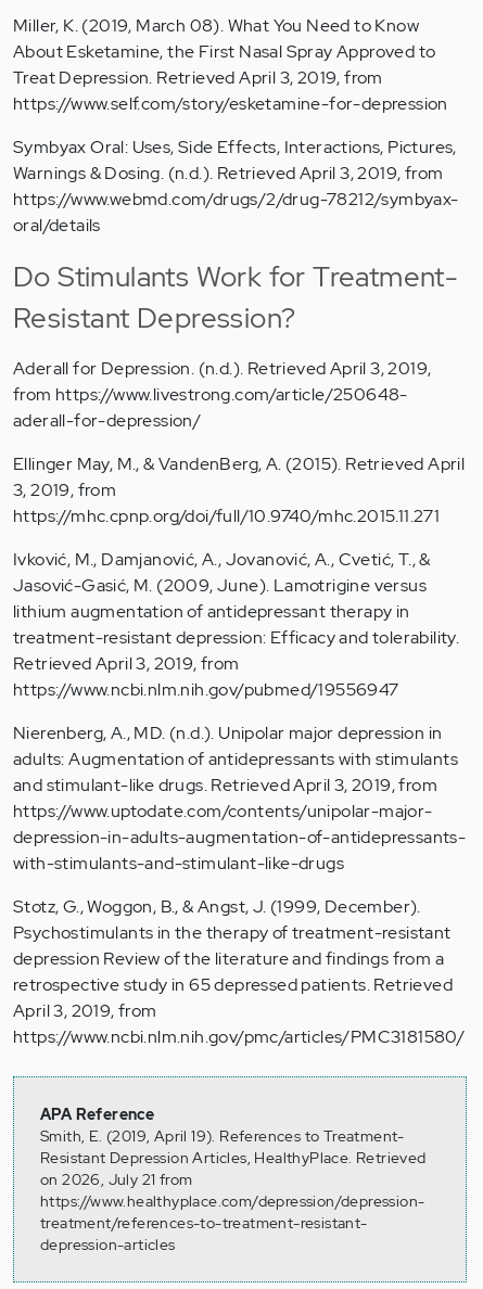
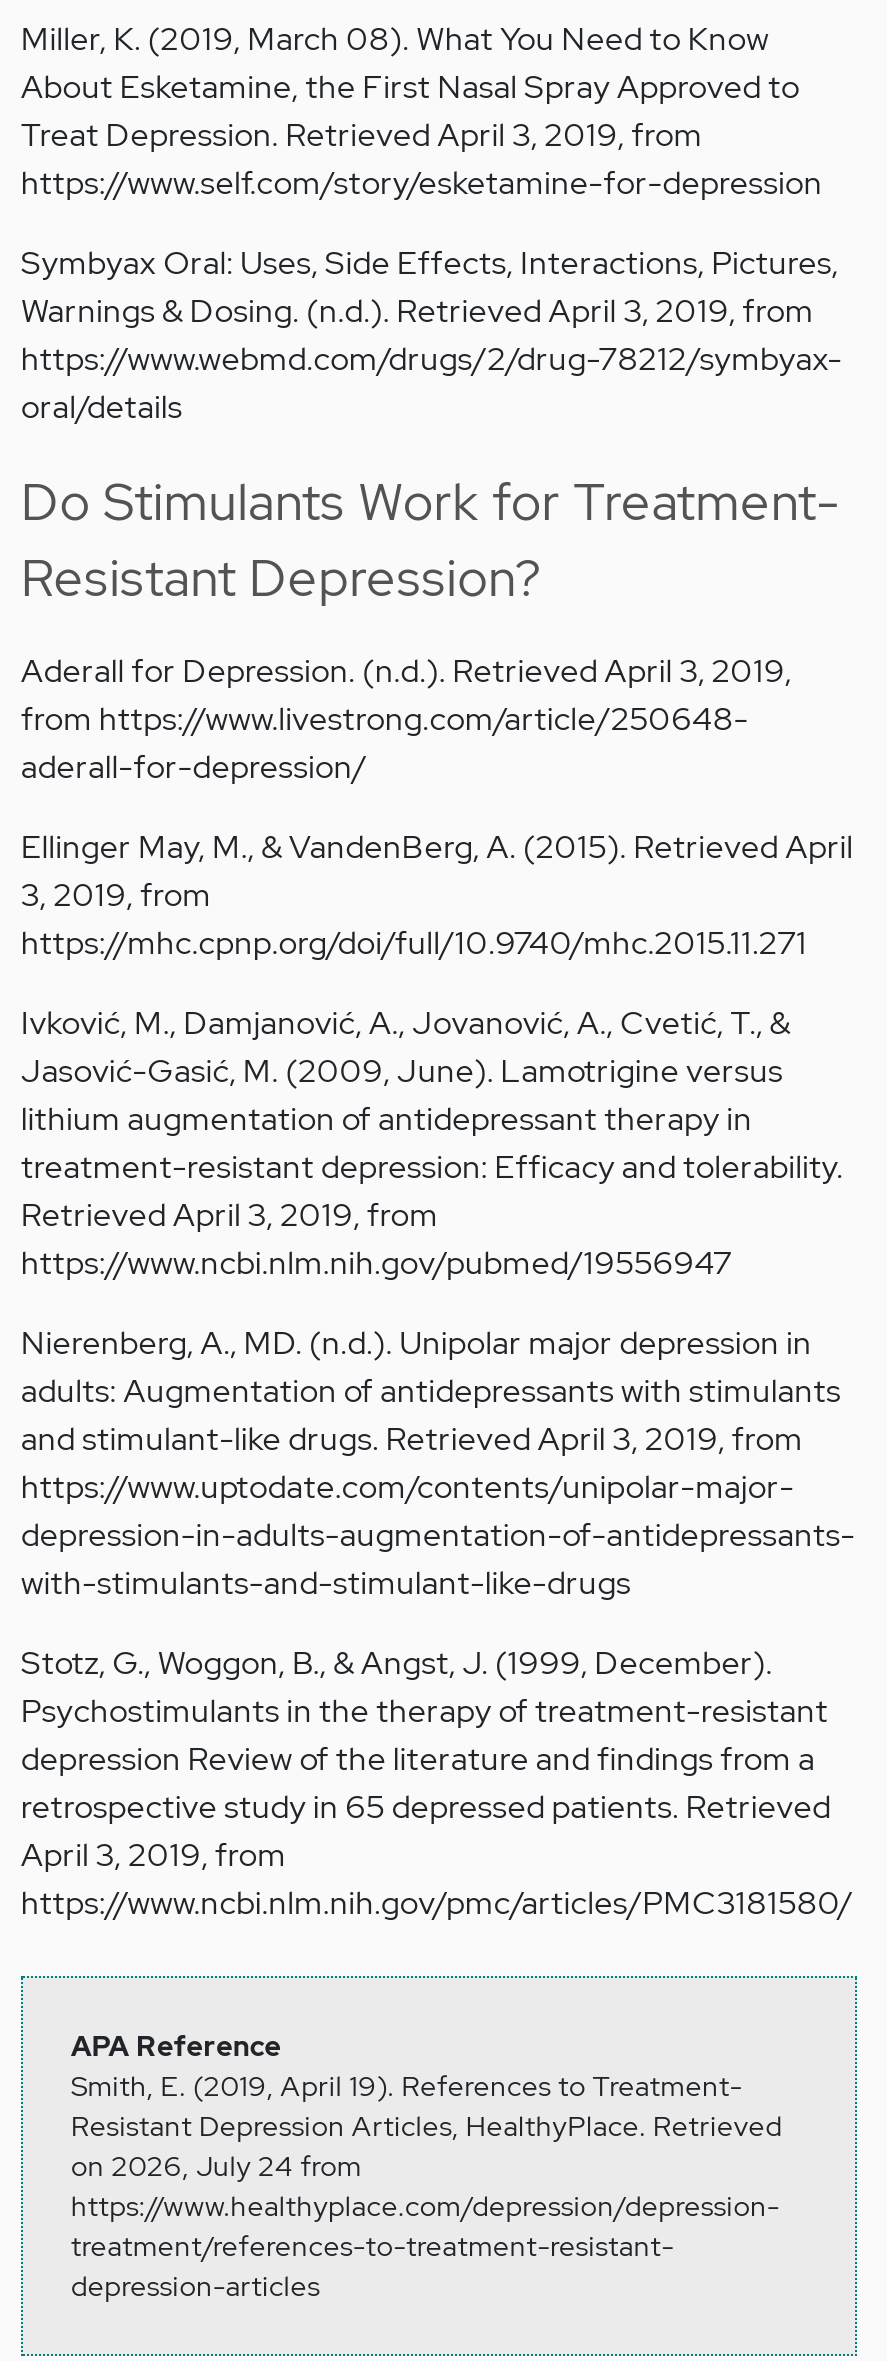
- on 2026, July 21 from
+ on 2026, July 24 from
